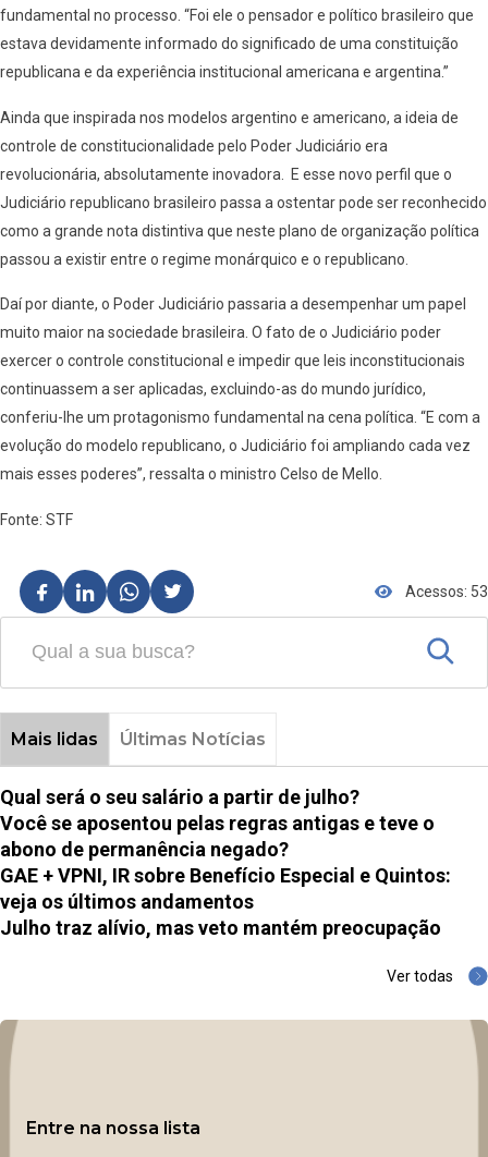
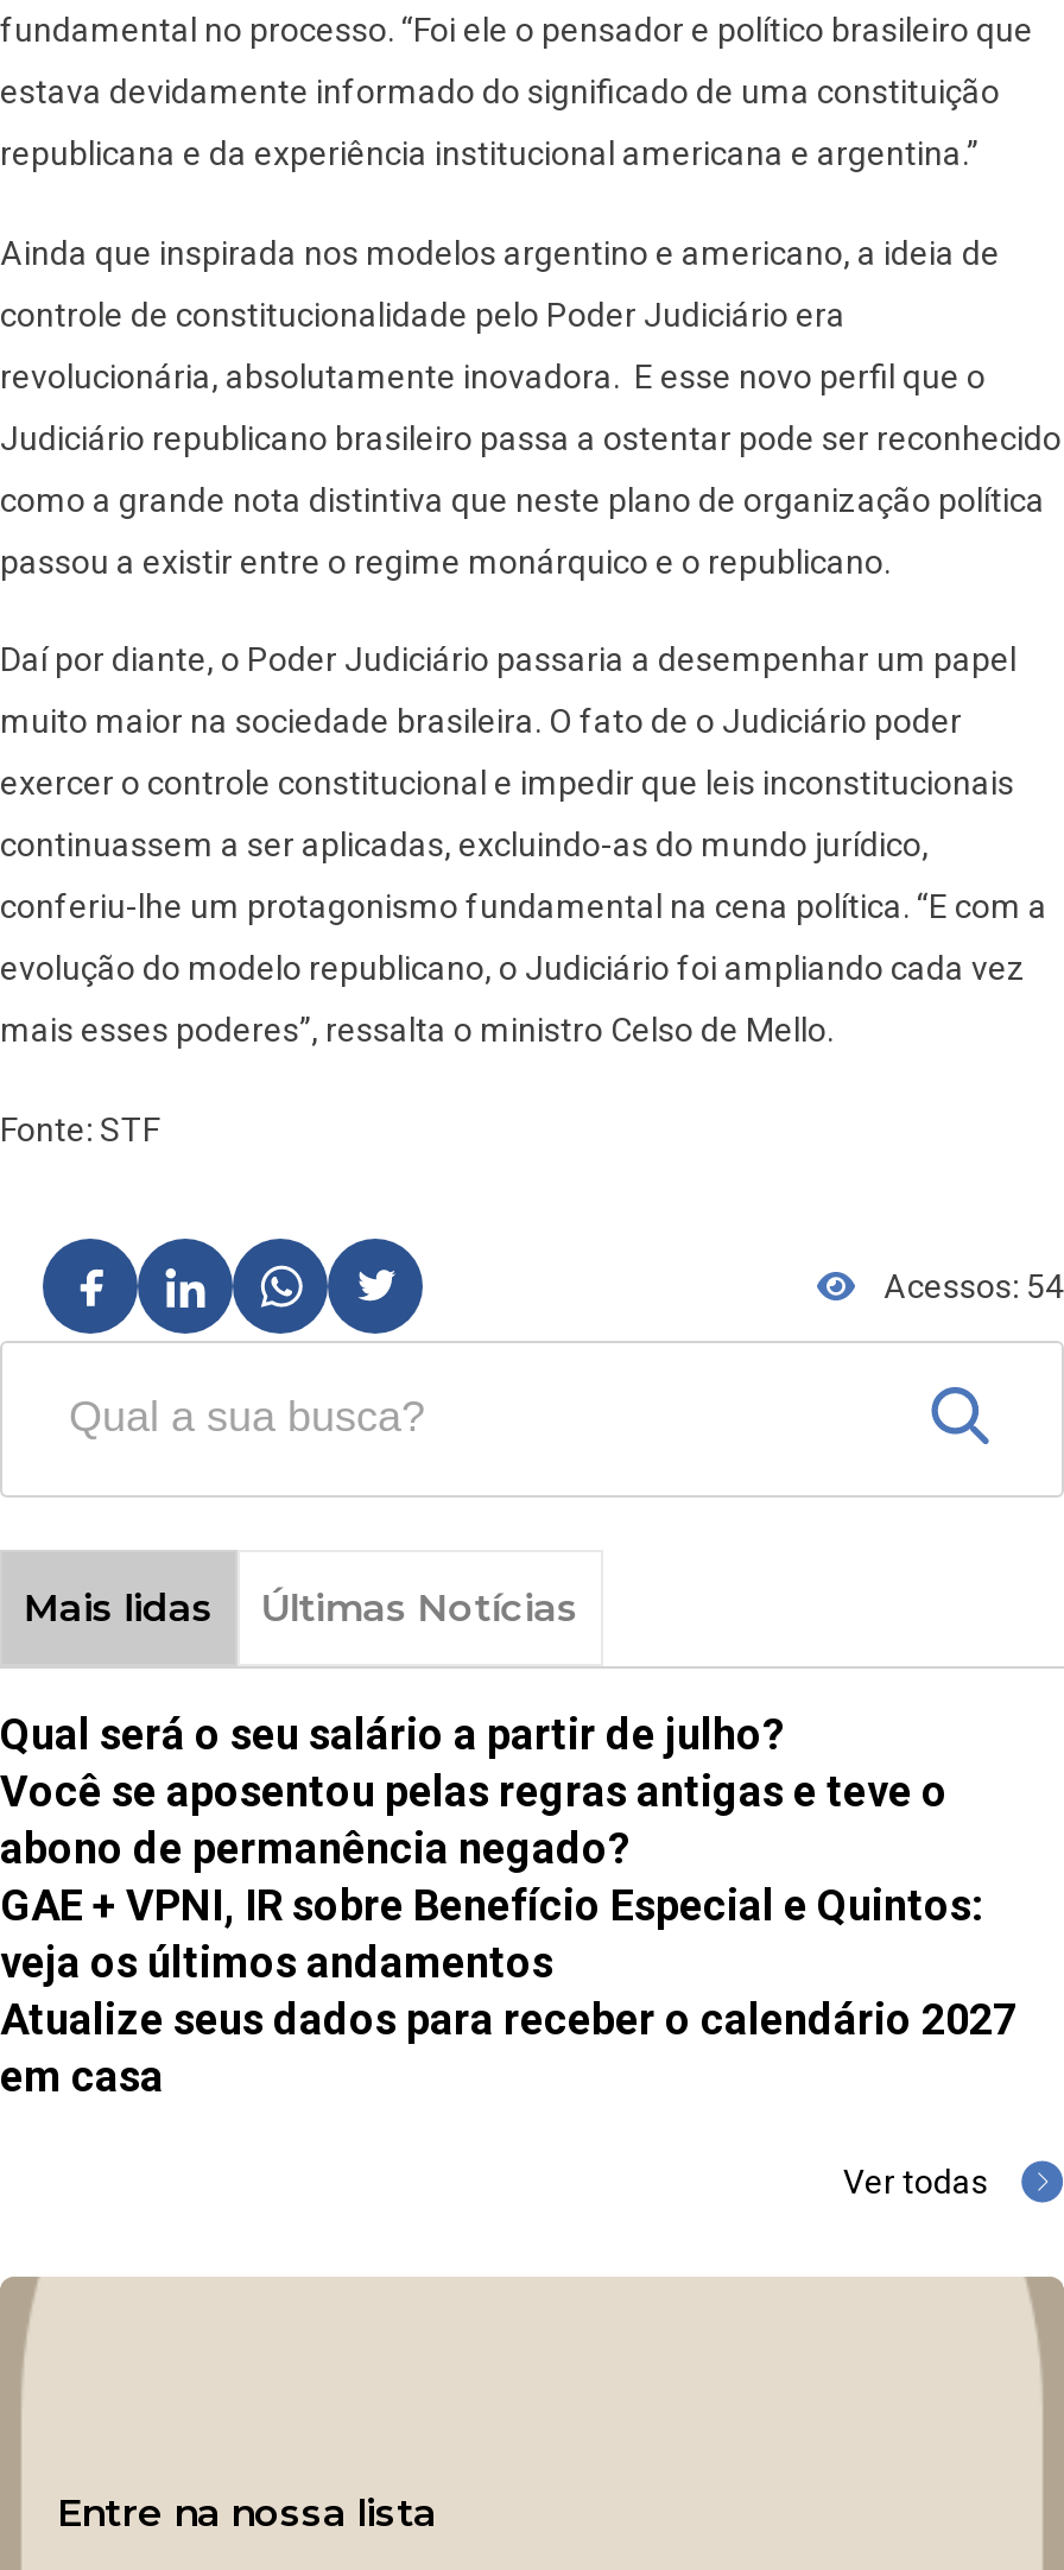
- Acessos: 53
+ Acessos: 54

- Julho traz alívio, mas veto mantém preocupação
+ Atualize seus dados para receber o calendário 2027
+ em casa
